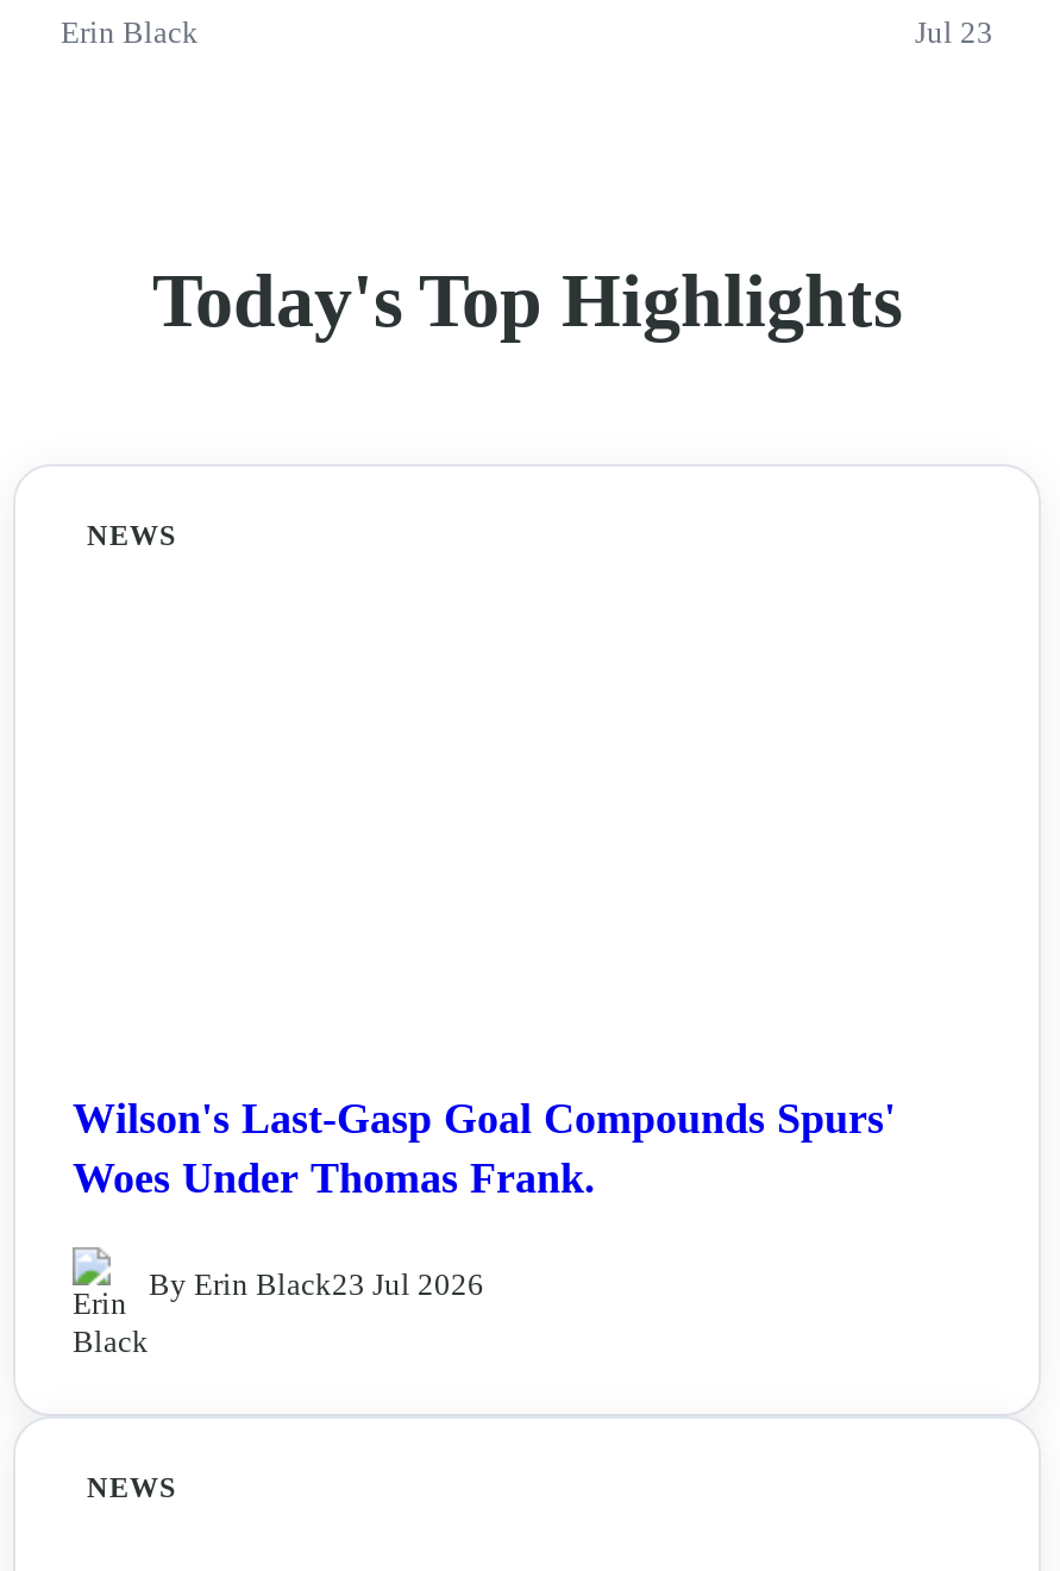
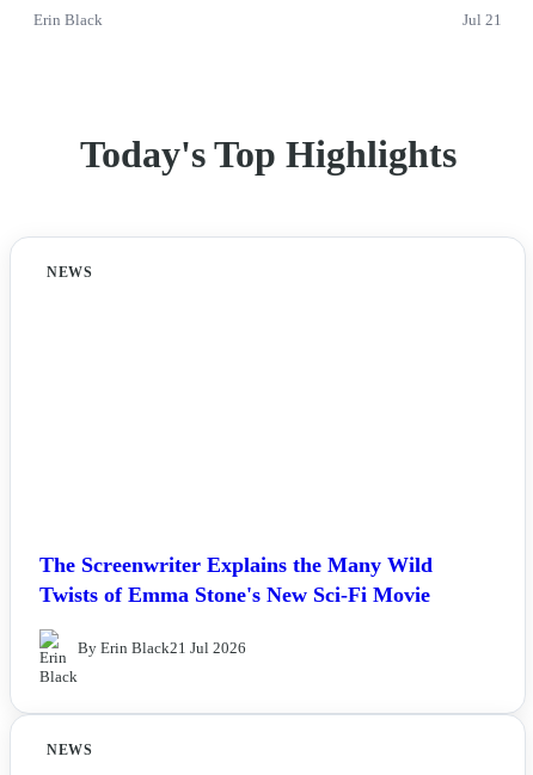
- Jul 23
+ Jul 21

- Wilson's Last-Gasp Goal Compounds Spurs'
- Woes Under Thomas Frank.
+ The Screenwriter Explains the Many Wild
+ Twists of Emma Stone's New Sci-Fi Movie

- By Erin Black23 Jul 2026
+ By Erin Black21 Jul 2026
